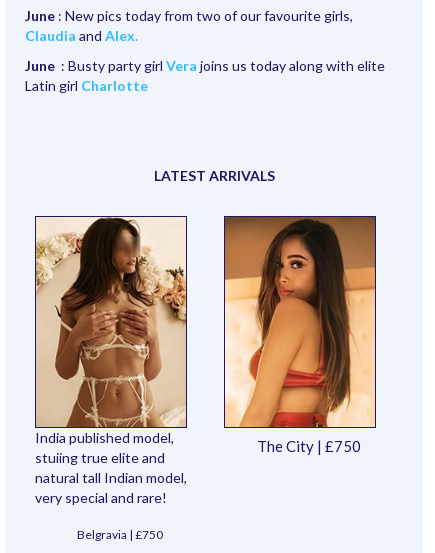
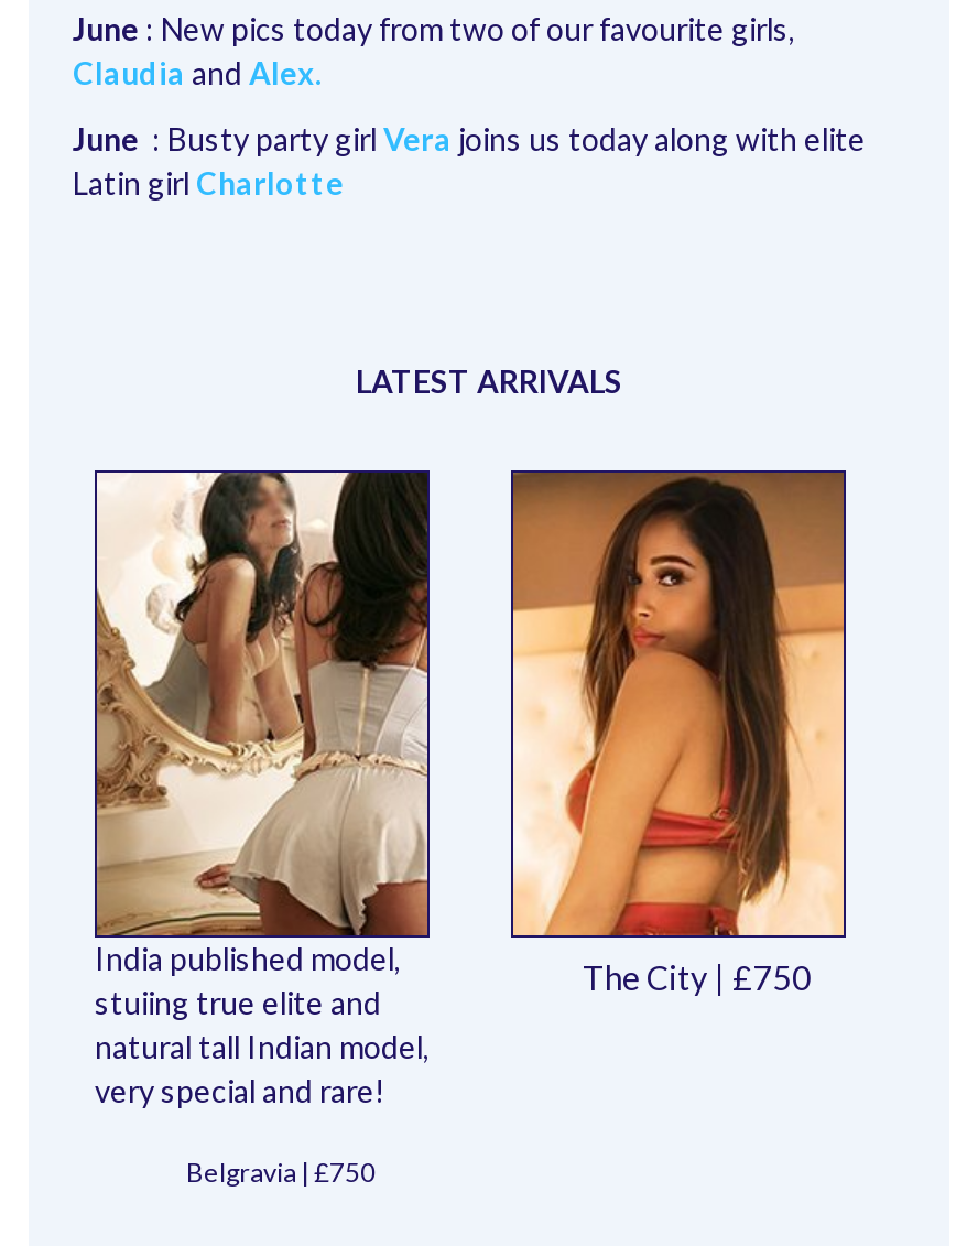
- [image]
+ [image]
